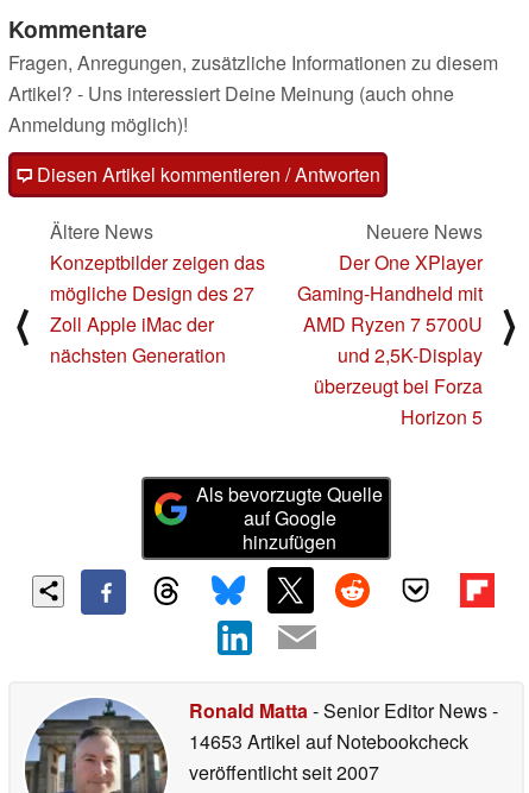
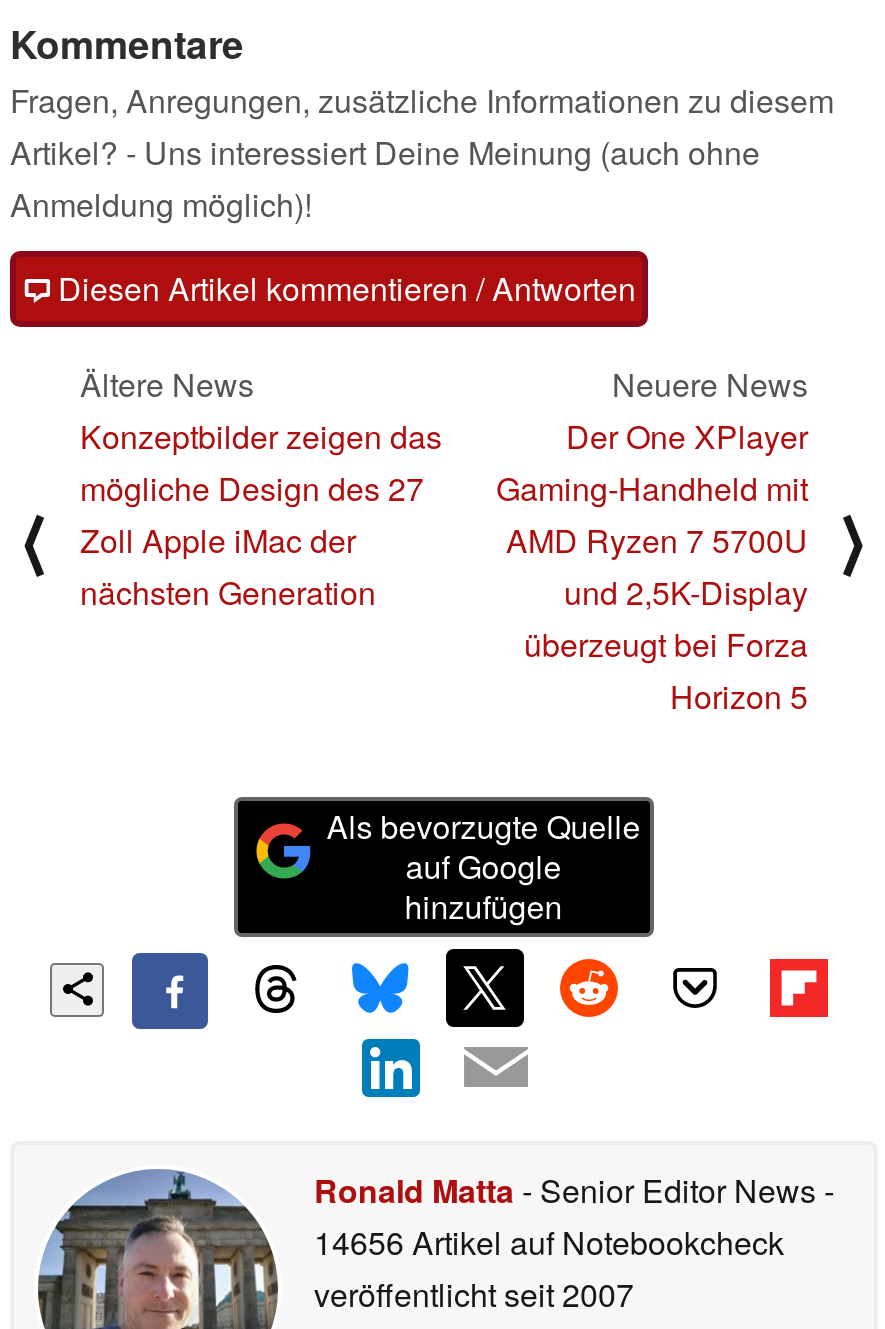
- 14653 Artikel auf Notebookcheck
+ 14656 Artikel auf Notebookcheck
